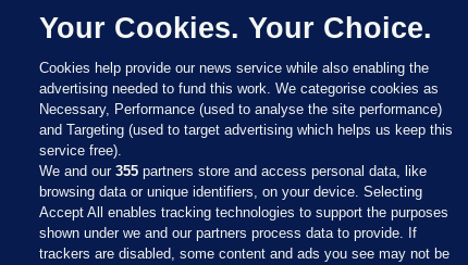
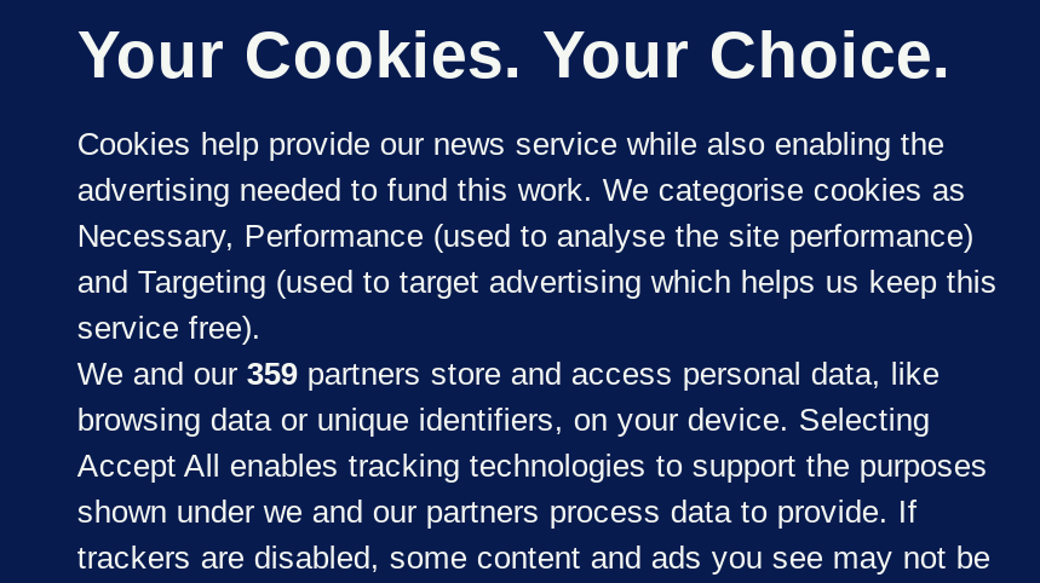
- We and our 355 partners store and access personal data, like
+ We and our 359 partners store and access personal data, like
